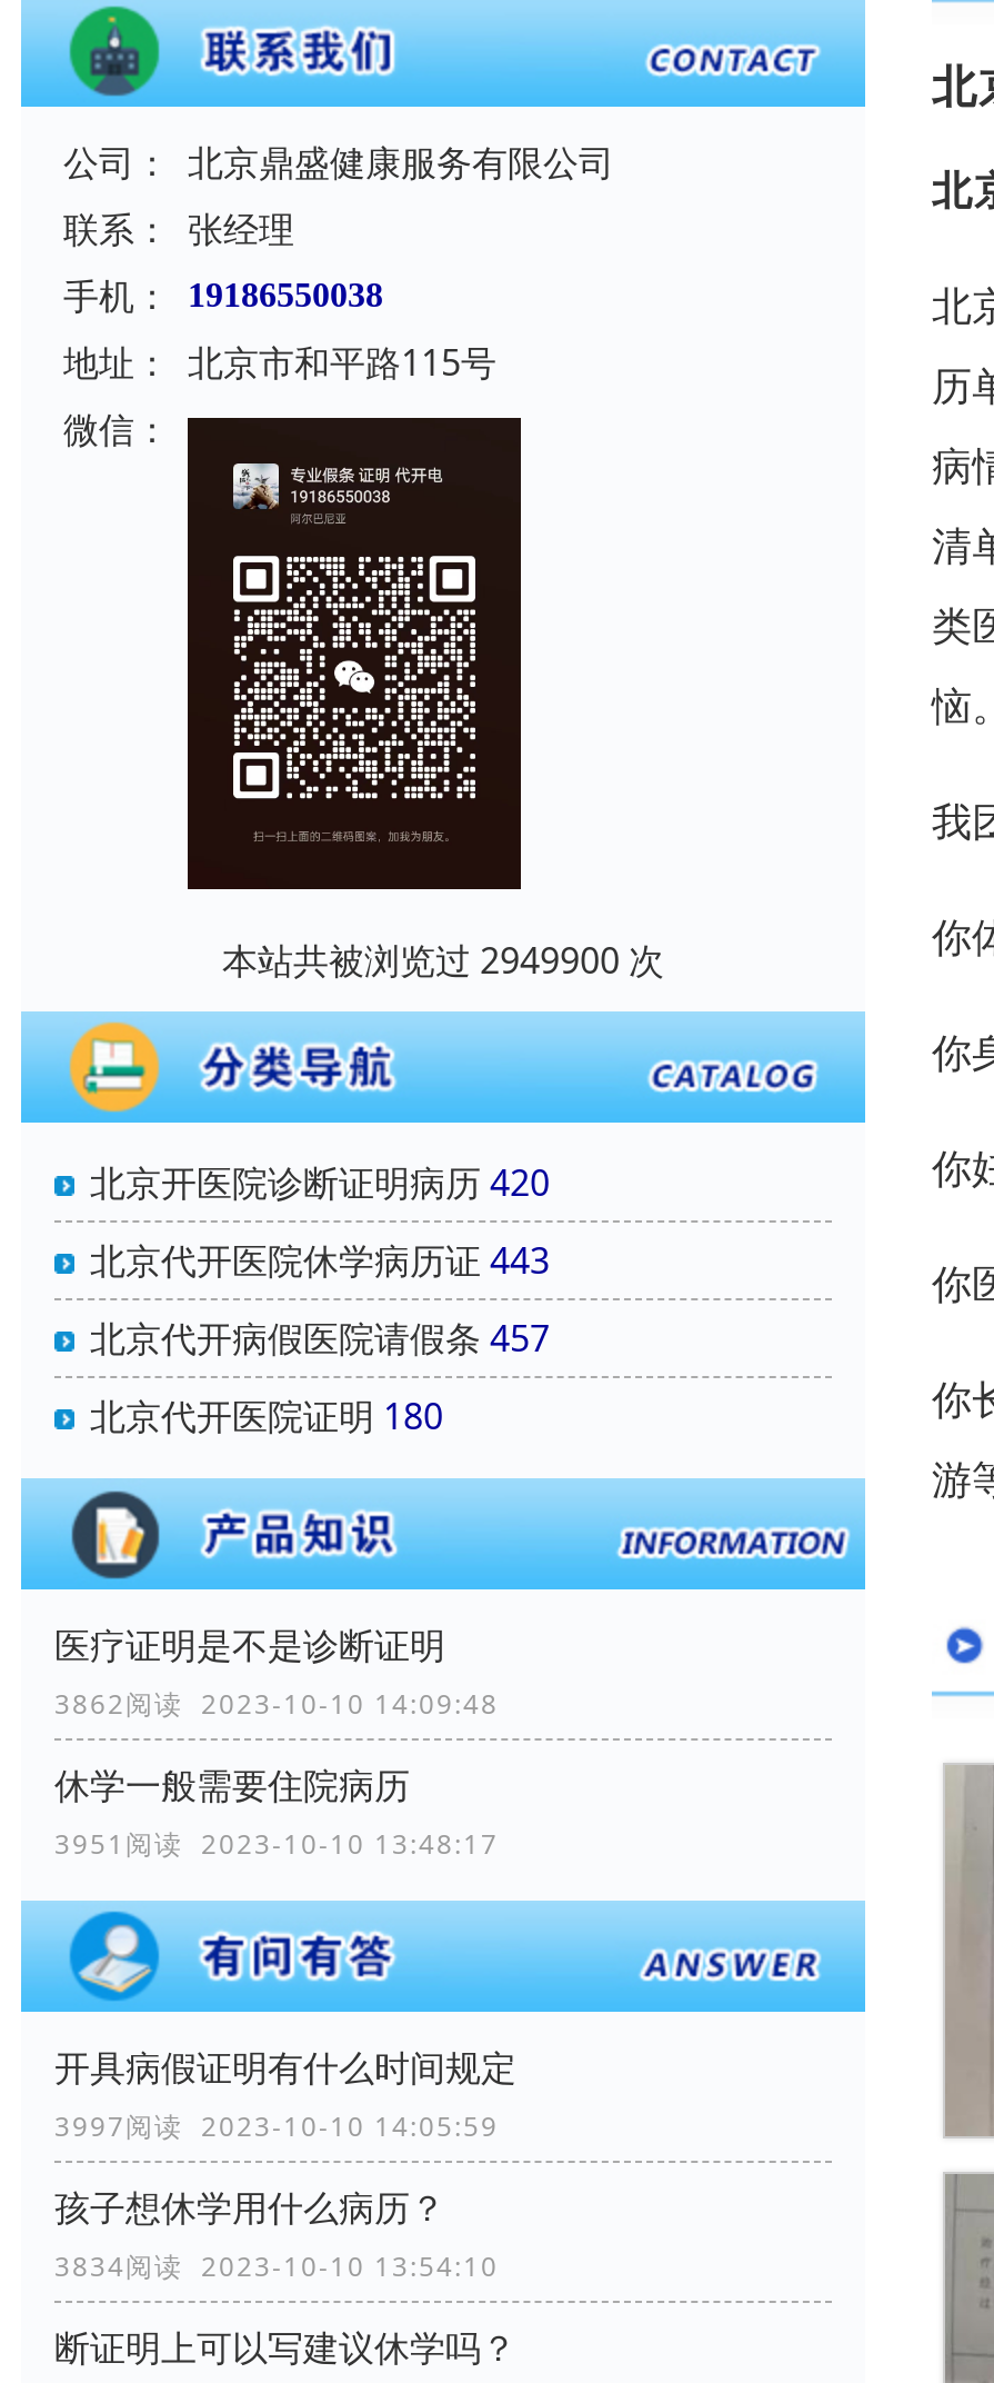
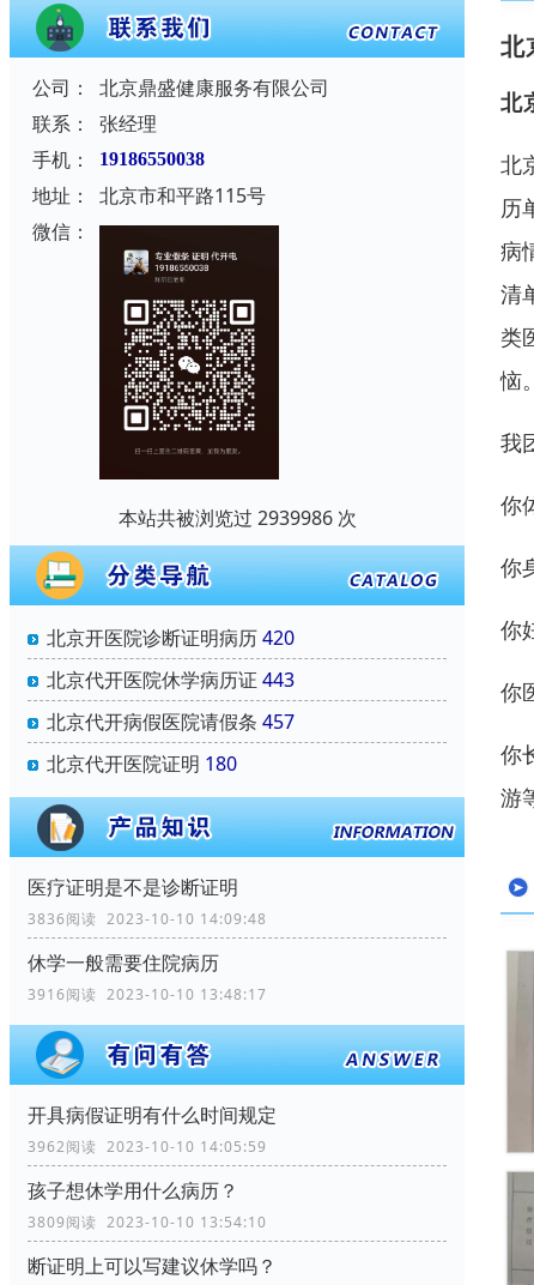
- 本站共被浏览过 2949900 次
+ 本站共被浏览过 2939986 次

- 3862阅读 2023-10-10 14:09:48
+ 3836阅读 2023-10-10 14:09:48

- 3951阅读 2023-10-10 13:48:17
+ 3916阅读 2023-10-10 13:48:17

- 3997阅读 2023-10-10 14:05:59
+ 3962阅读 2023-10-10 14:05:59

- 3834阅读 2023-10-10 13:54:10
+ 3809阅读 2023-10-10 13:54:10
